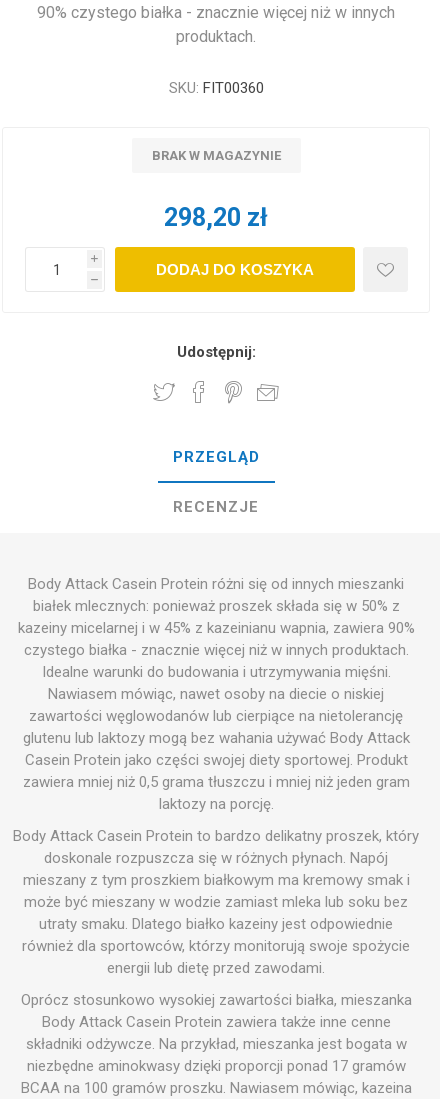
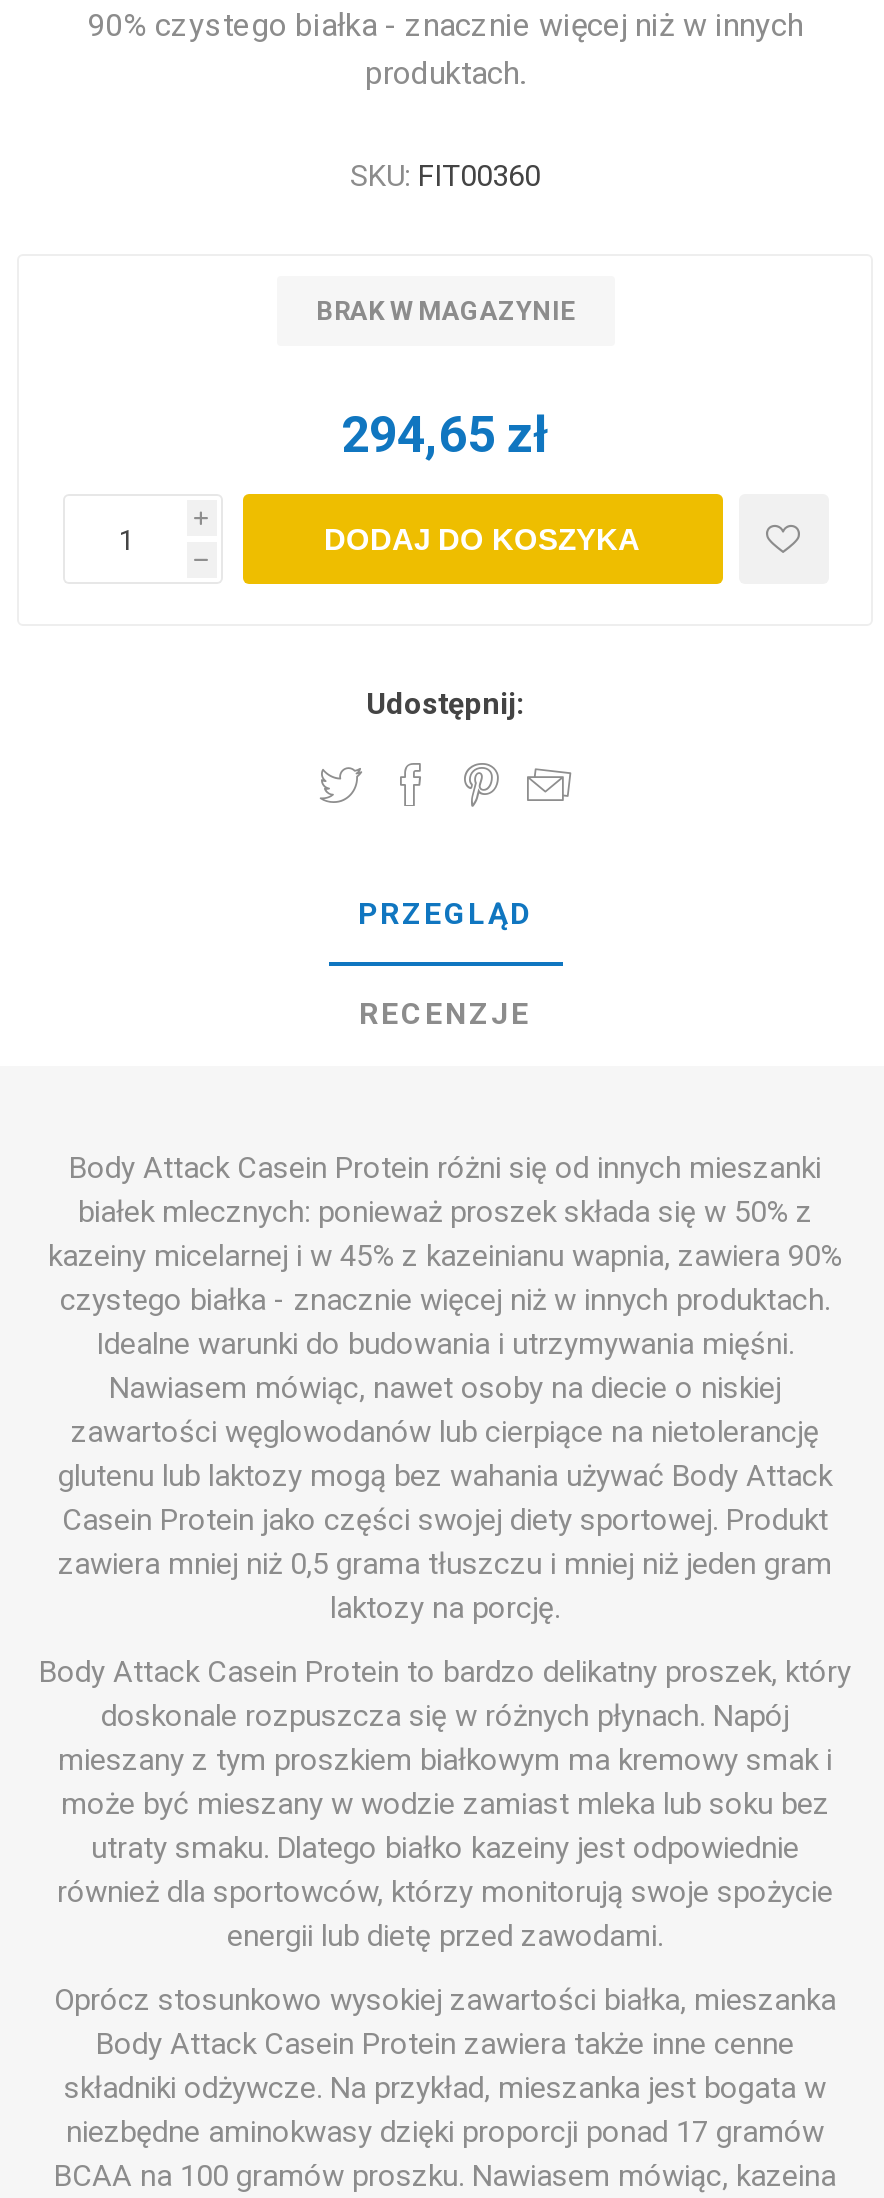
- 298,20 zł
+ 294,65 zł
